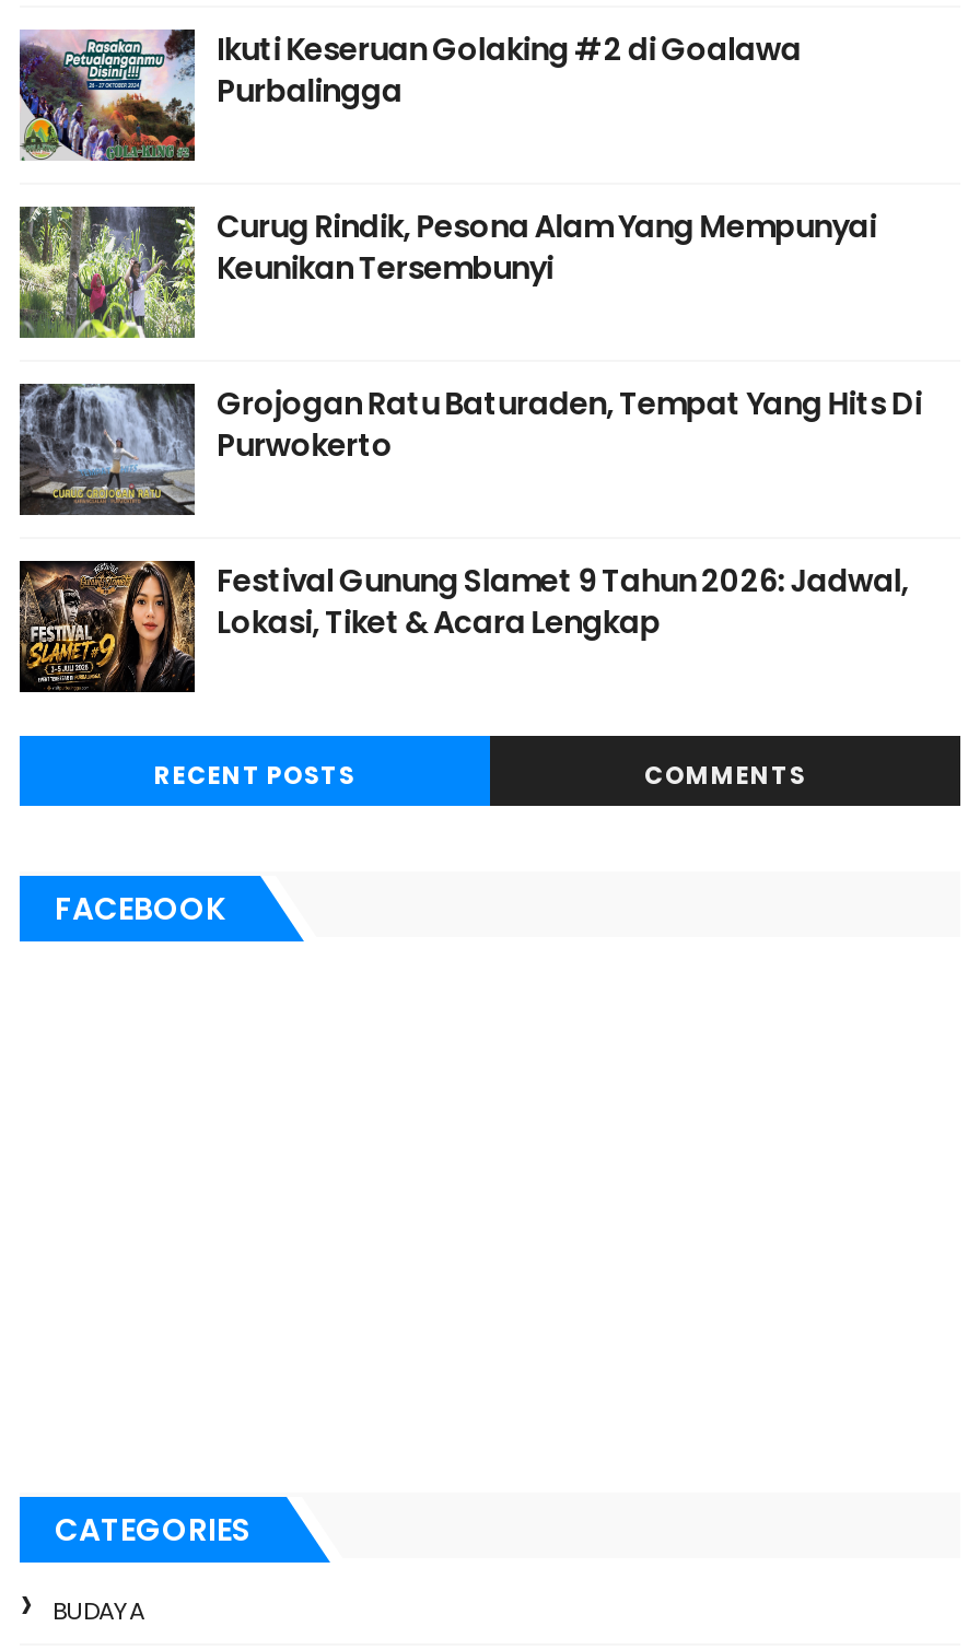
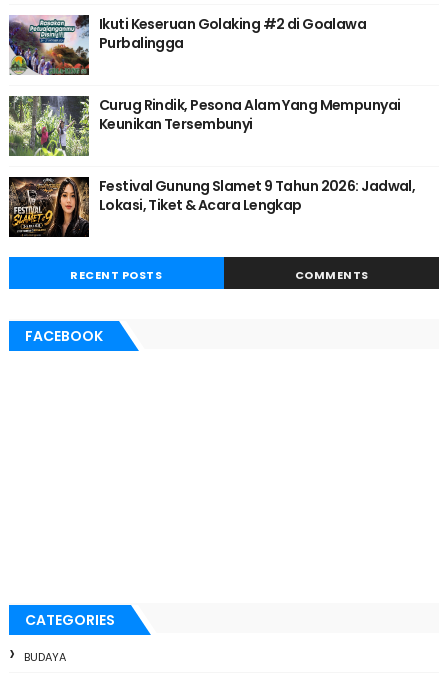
- [image]
- Grojogan Ratu Baturaden, Tempat Yang Hits Di
- Purwokerto
